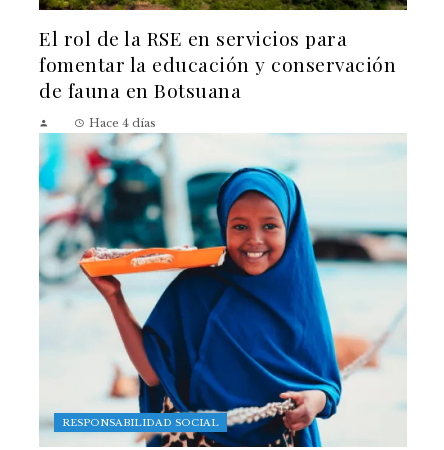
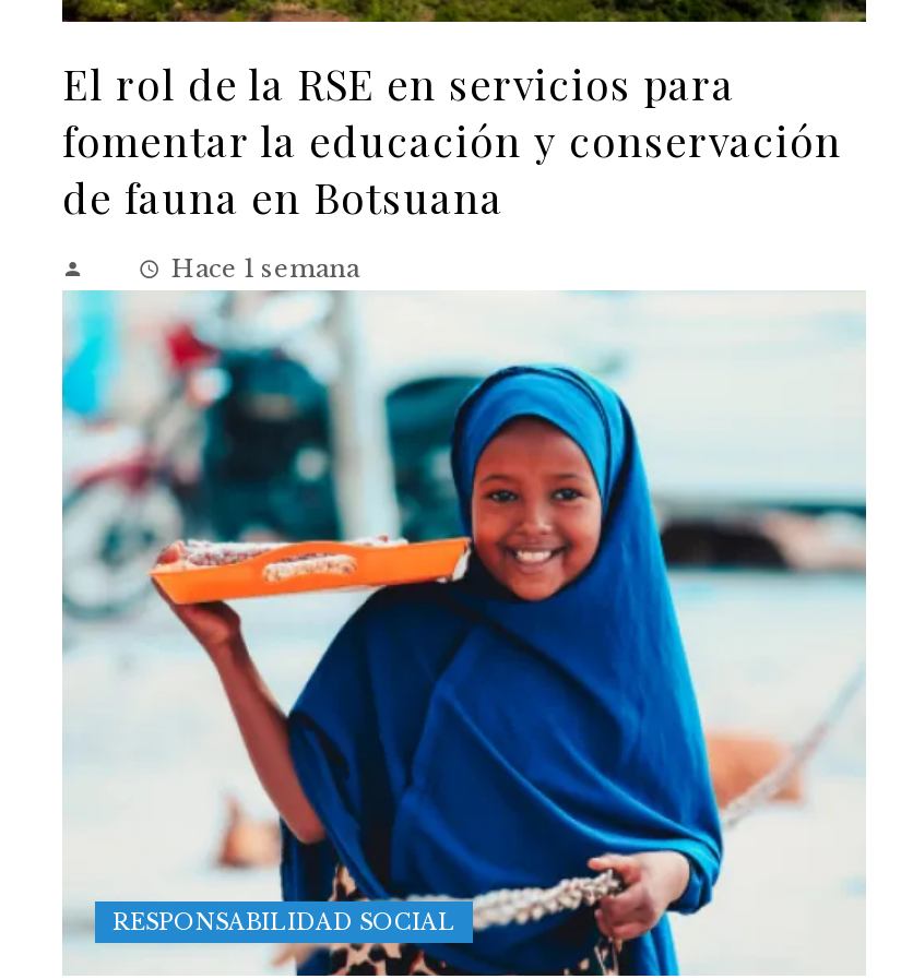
- Hace 4 días
+ Hace 1 semana
